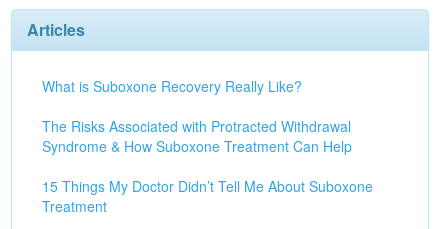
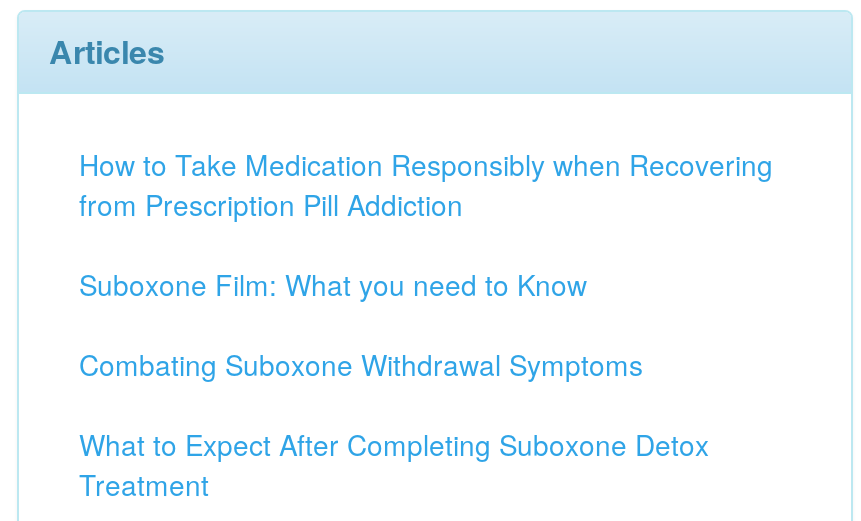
- What is Suboxone Recovery Really Like?
- The Risks Associated with Protracted Withdrawal
- Syndrome & How Suboxone Treatment Can Help
- 15 Things My Doctor Didn’t Tell Me About Suboxone
+ How to Take Medication Responsibly when Recovering
+ from Prescription Pill Addiction
+ Suboxone Film: What you need to Know
+ Combating Suboxone Withdrawal Symptoms
+ What to Expect After Completing Suboxone Detox
